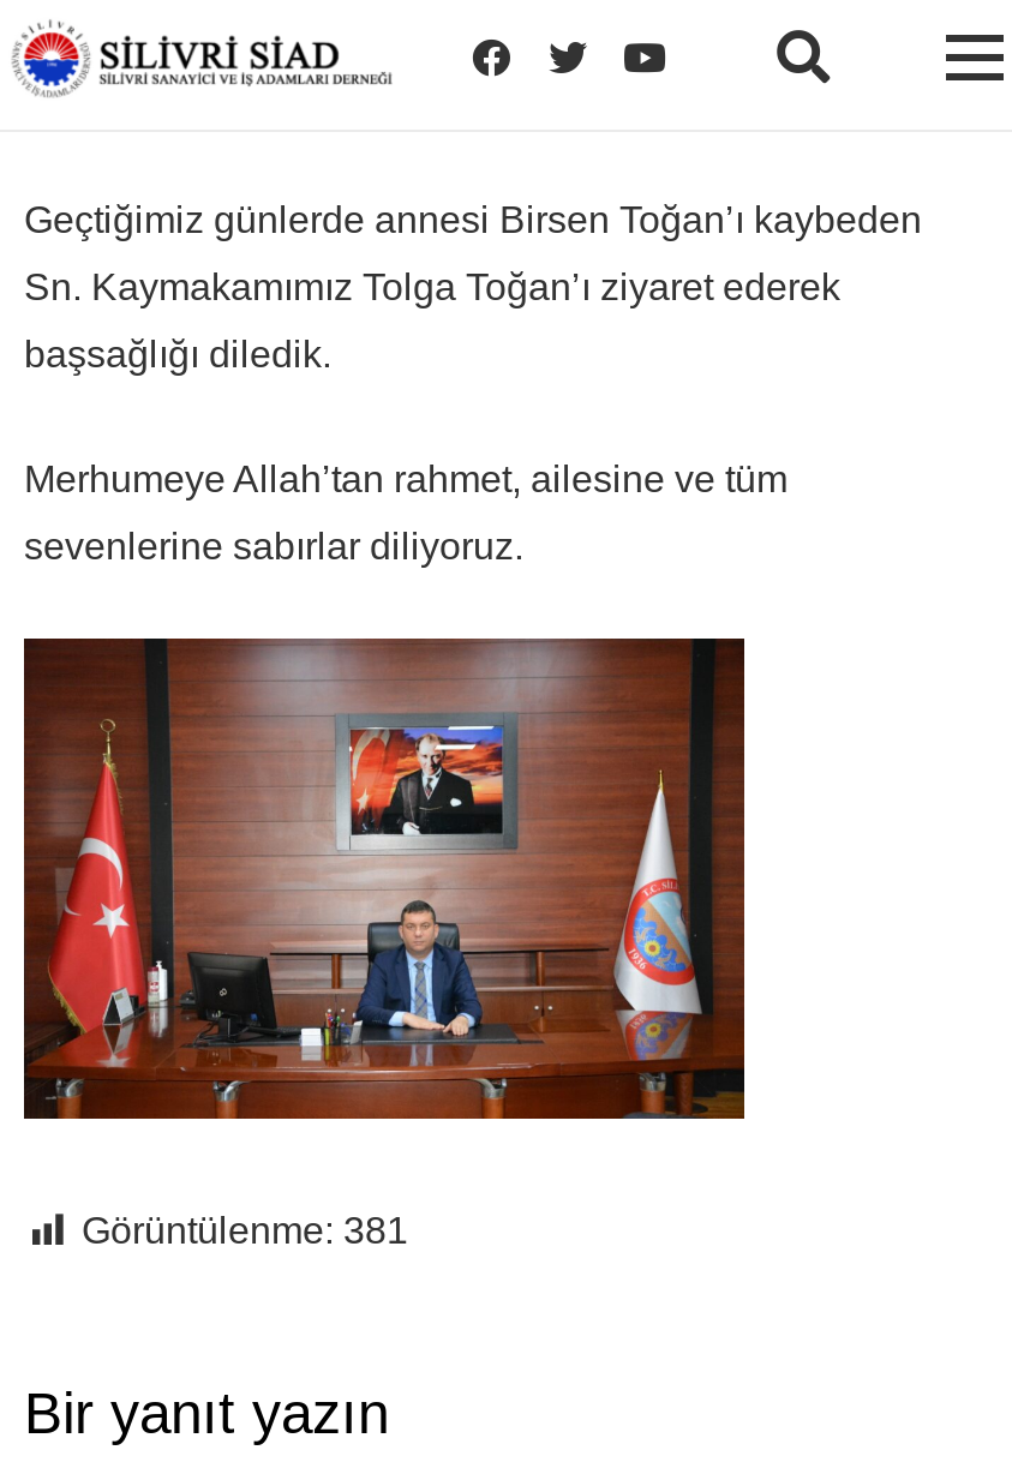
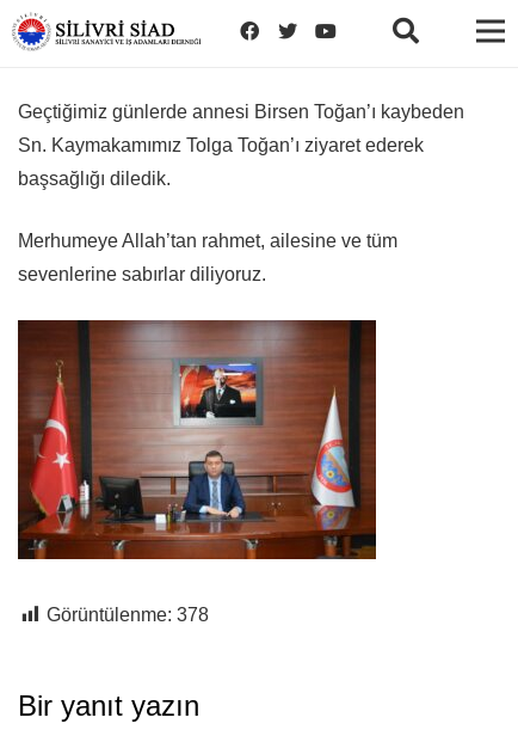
- Görüntülenme: 381
+ Görüntülenme: 378
